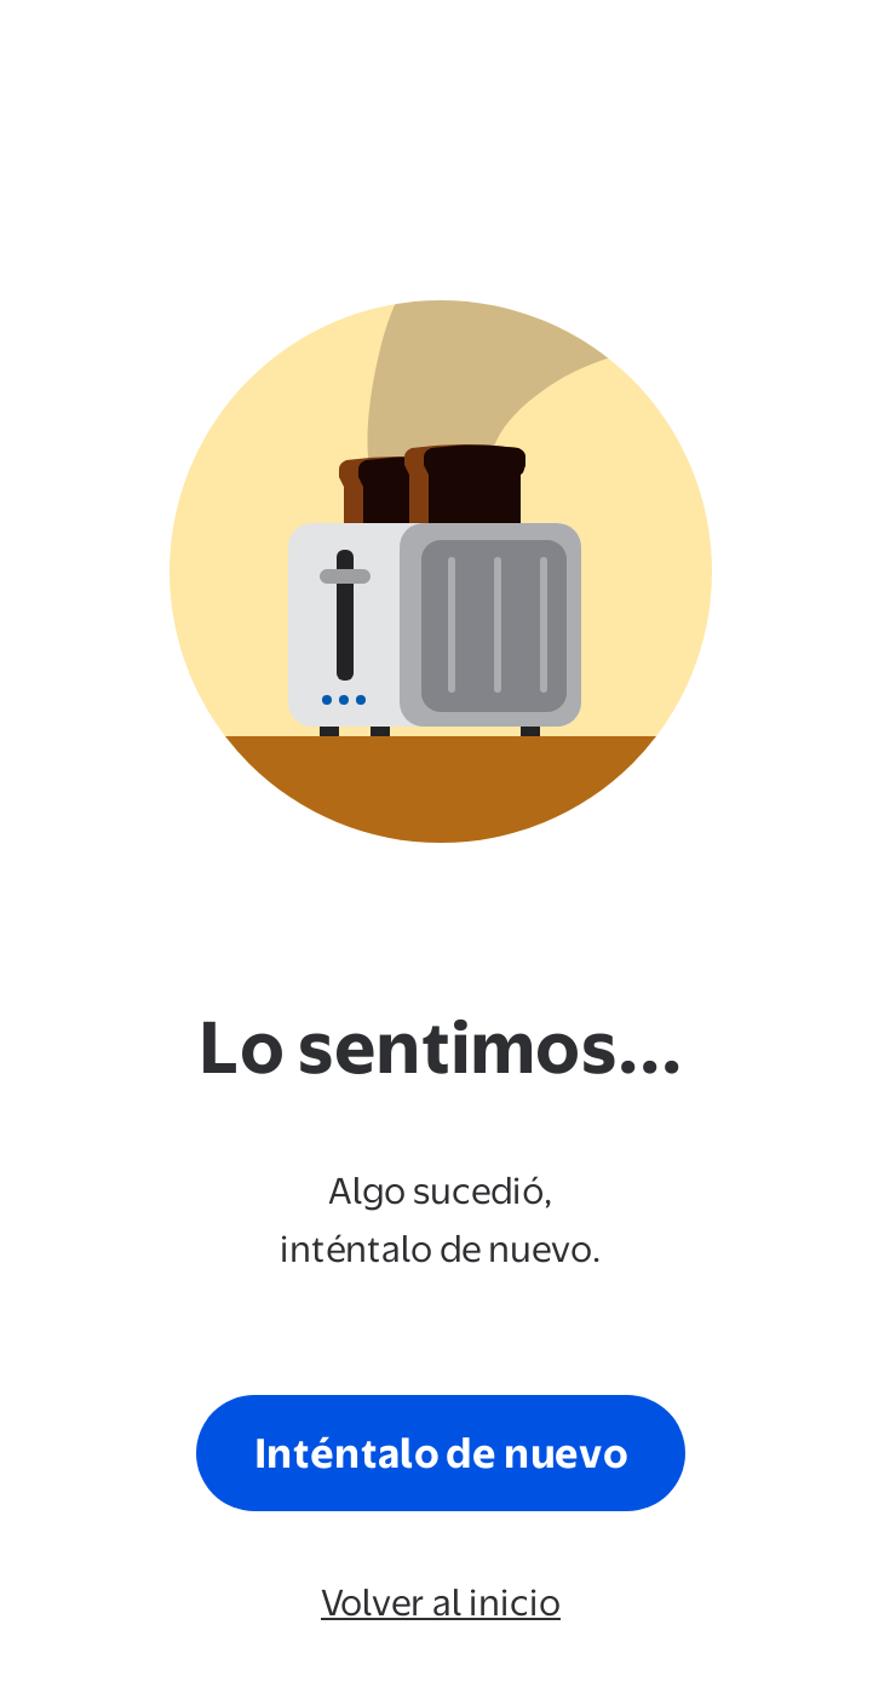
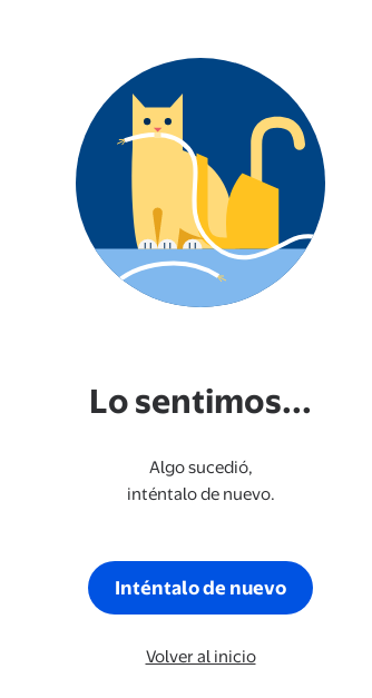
- [image]
+ [image]
